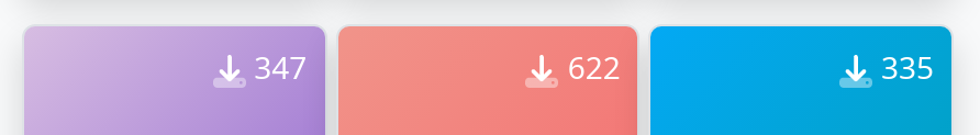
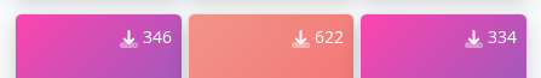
- 347
+ 346

- 335
+ 334
